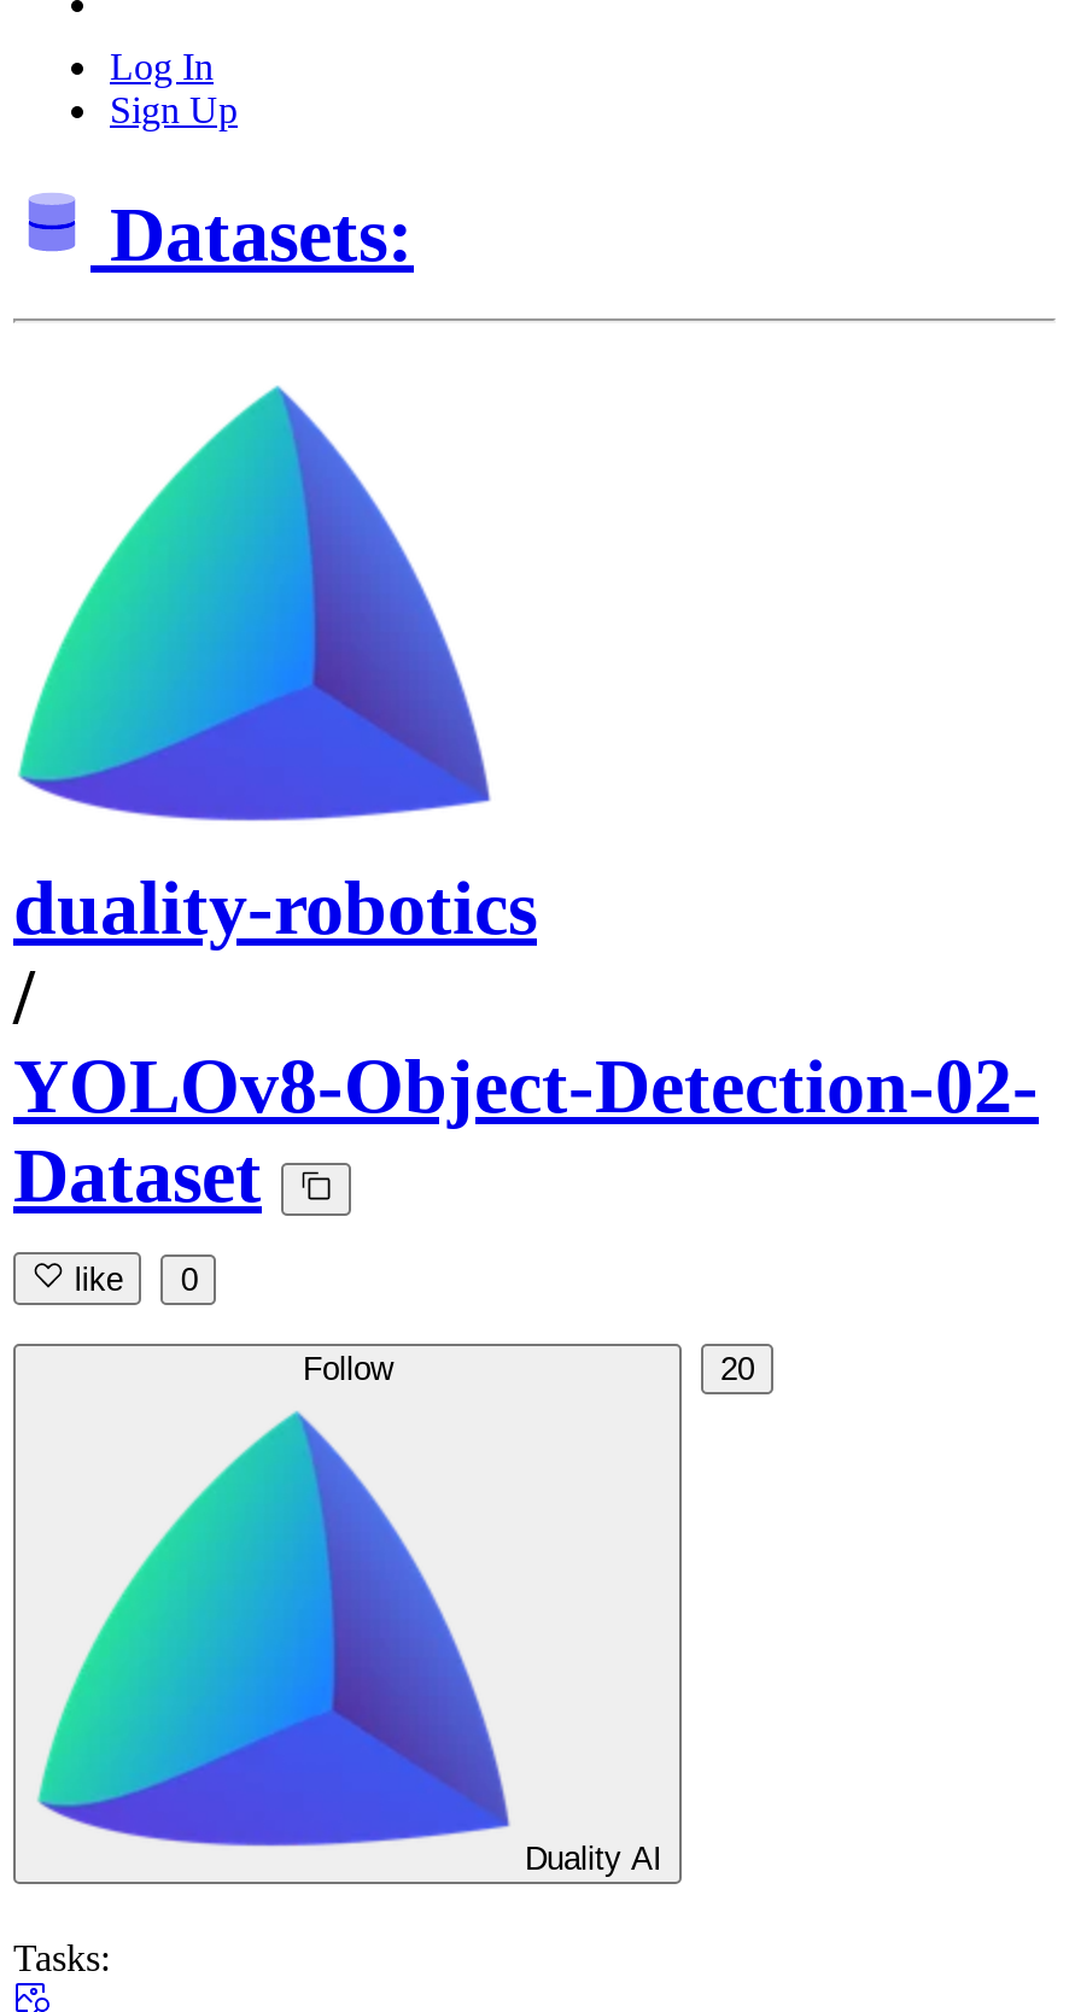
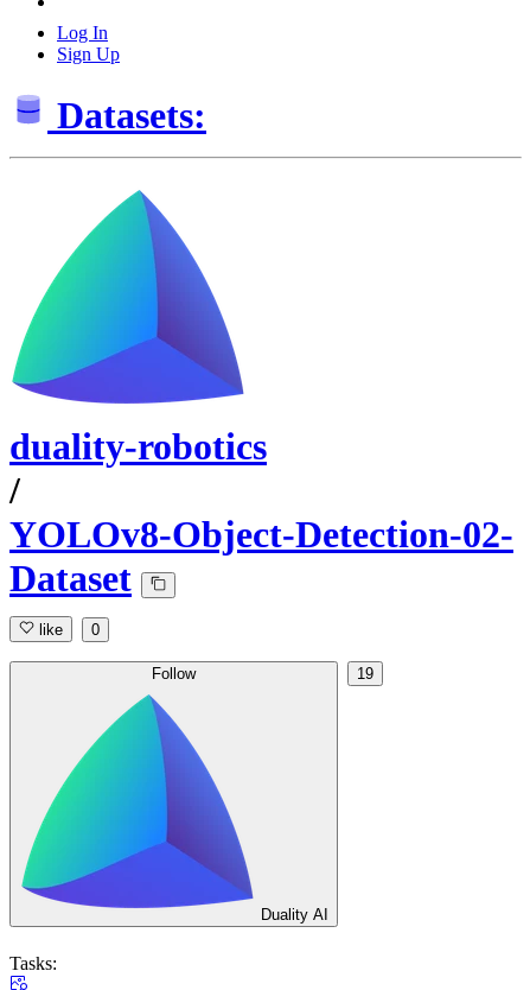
- 20
+ 19
